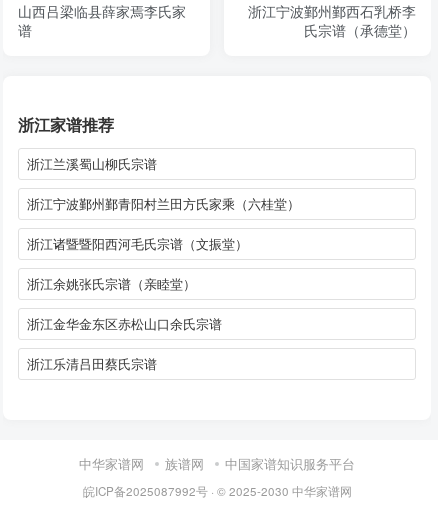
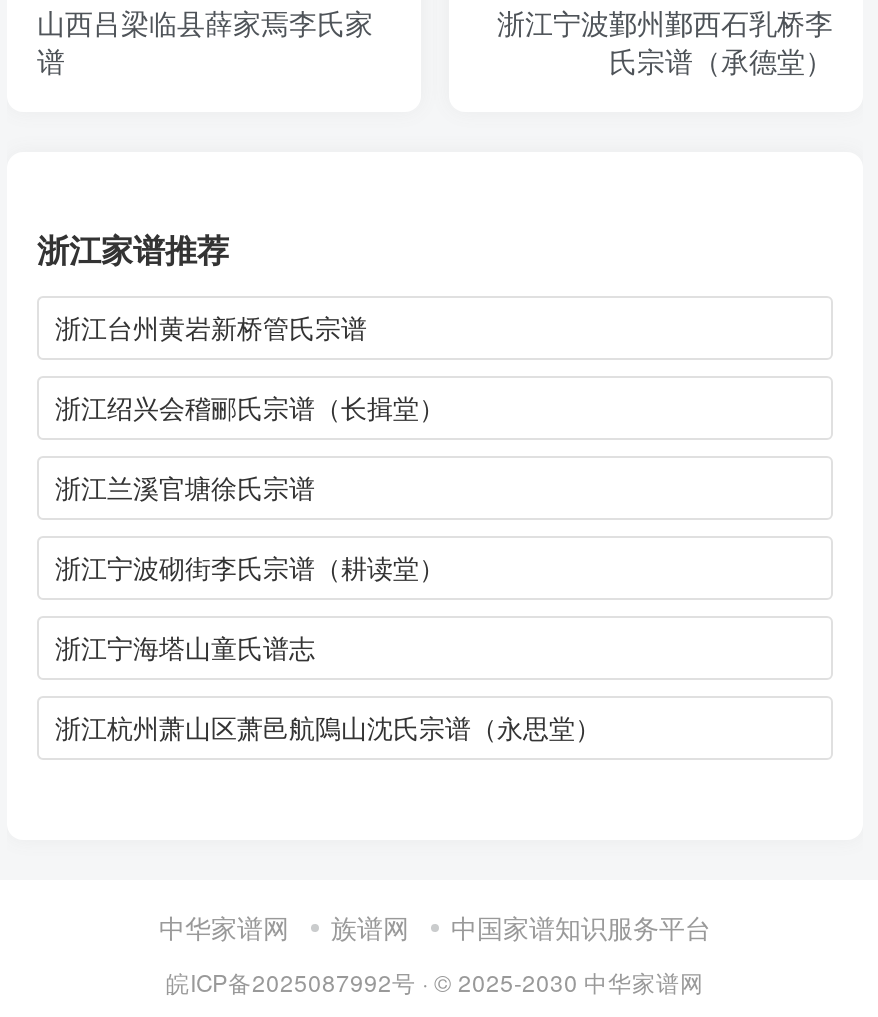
- 浙江兰溪蜀山柳氏宗谱
+ 浙江台州黄岩新桥管氏宗谱

- 浙江宁波鄞州鄞青阳村兰田方氏家乘（六桂堂）
+ 浙江绍兴会稽郦氏宗谱（长揖堂）

- 浙江诸暨暨阳西河毛氏宗谱（文振堂）
+ 浙江兰溪官塘徐氏宗谱

- 浙江余姚张氏宗谱（亲睦堂）
+ 浙江宁波砌街李氏宗谱（耕读堂）

- 浙江金华金东区赤松山口余氏宗谱
+ 浙江宁海塔山童氏谱志

- 浙江乐清吕田蔡氏宗谱
+ 浙江杭州萧山区萧邑航隝山沈氏宗谱（永思堂）
